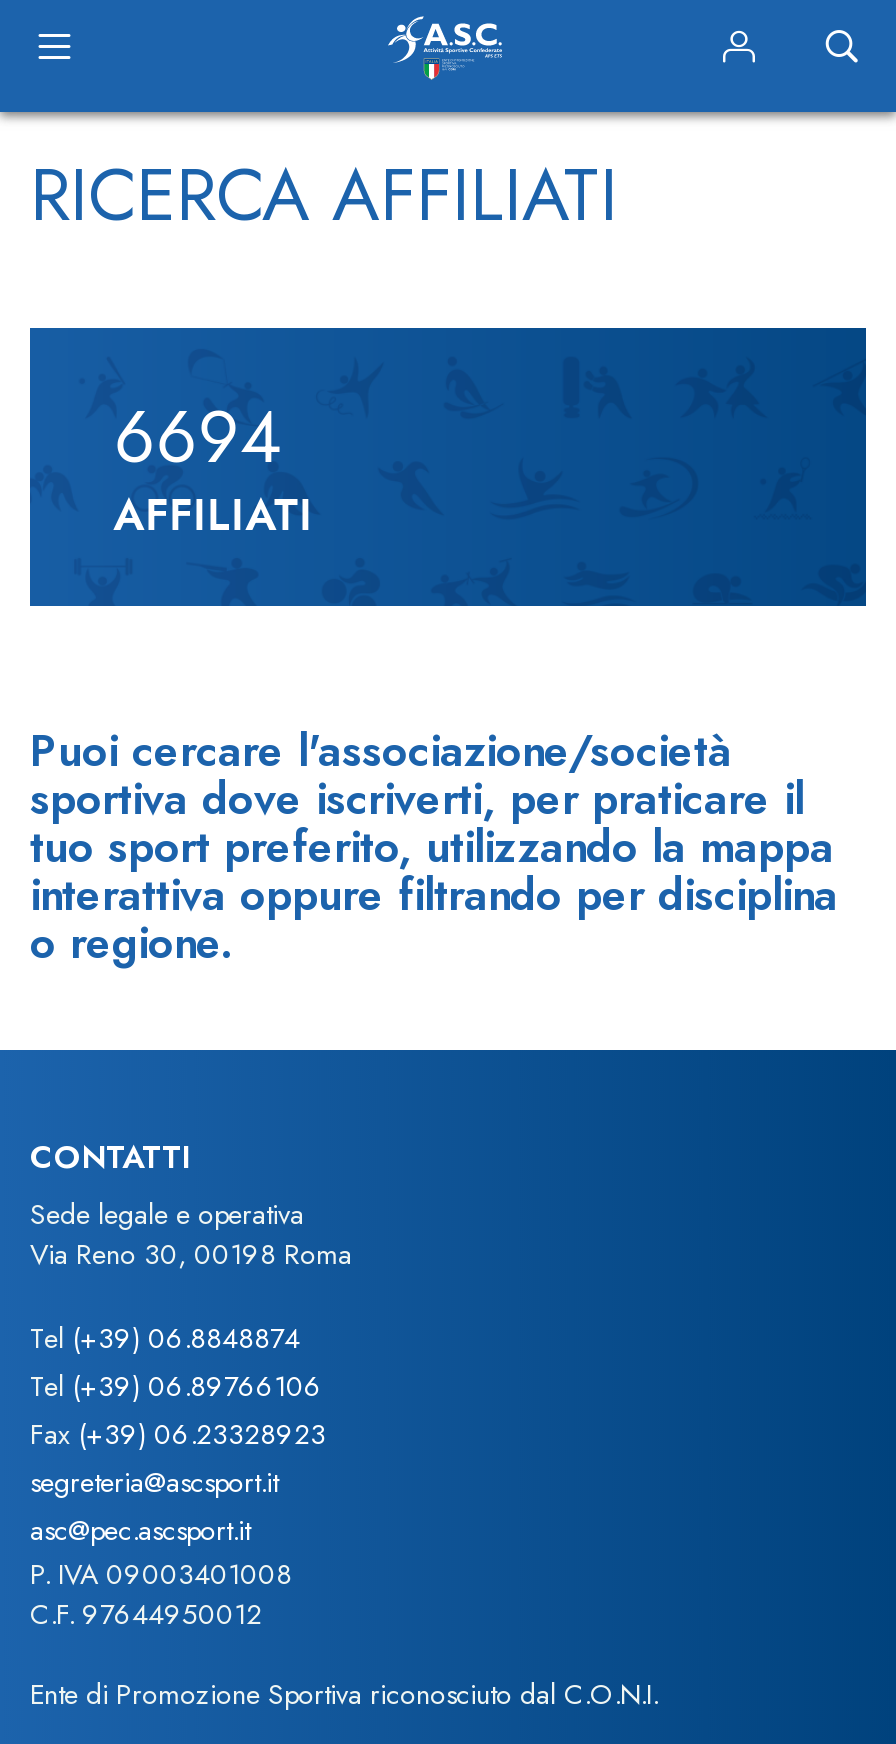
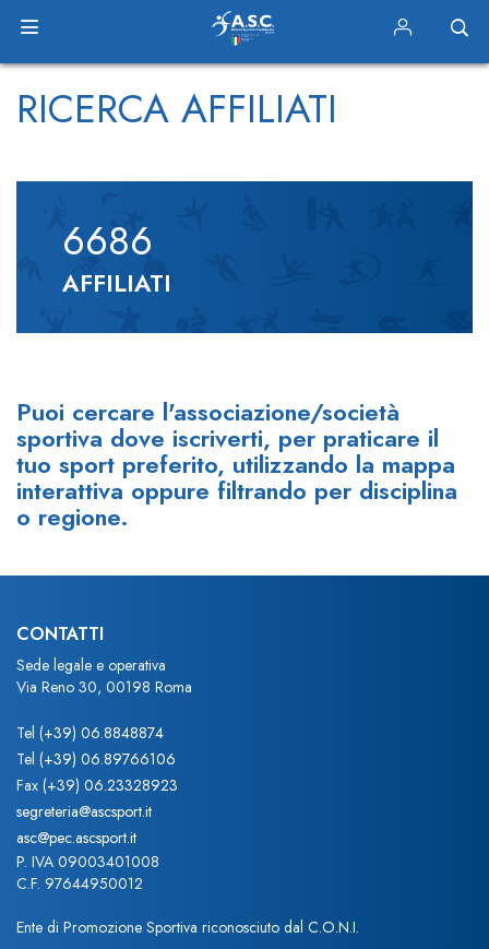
- 6694
+ 6686
